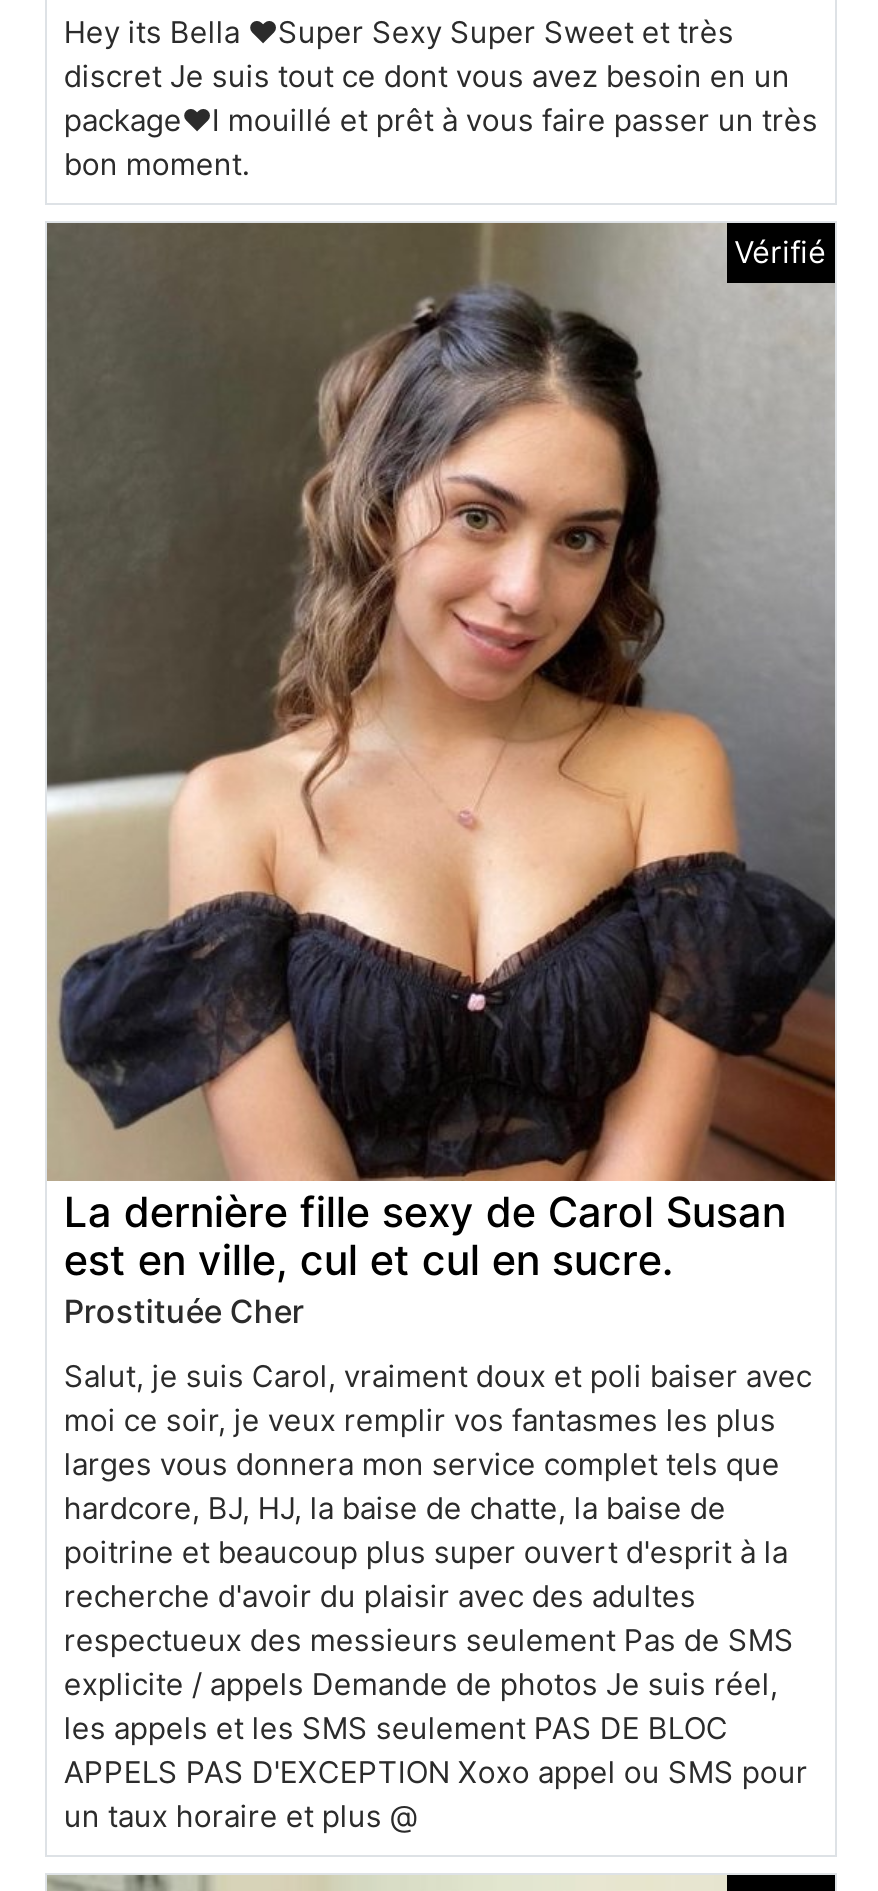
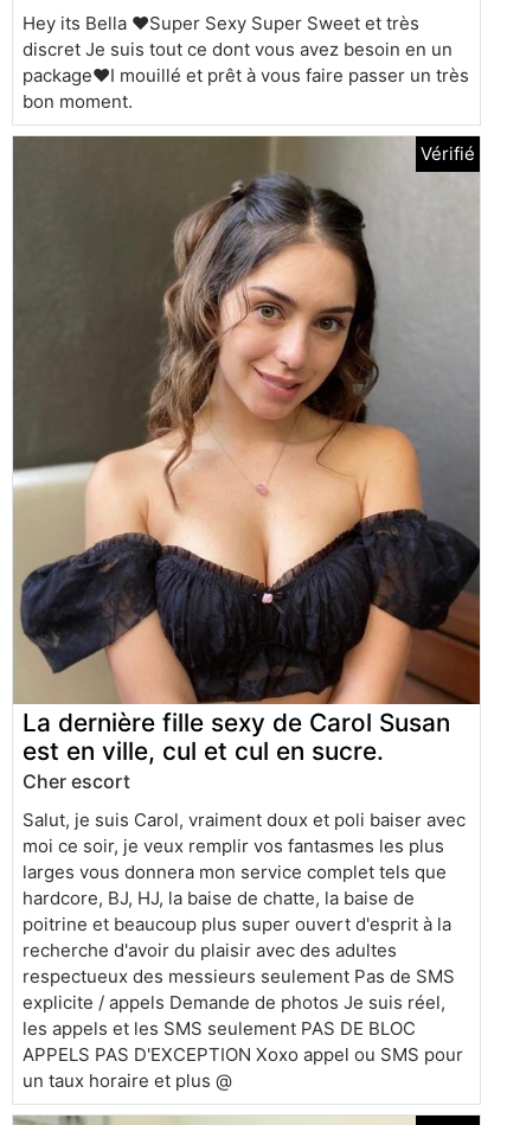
- Prostituée Cher
+ Cher escort
